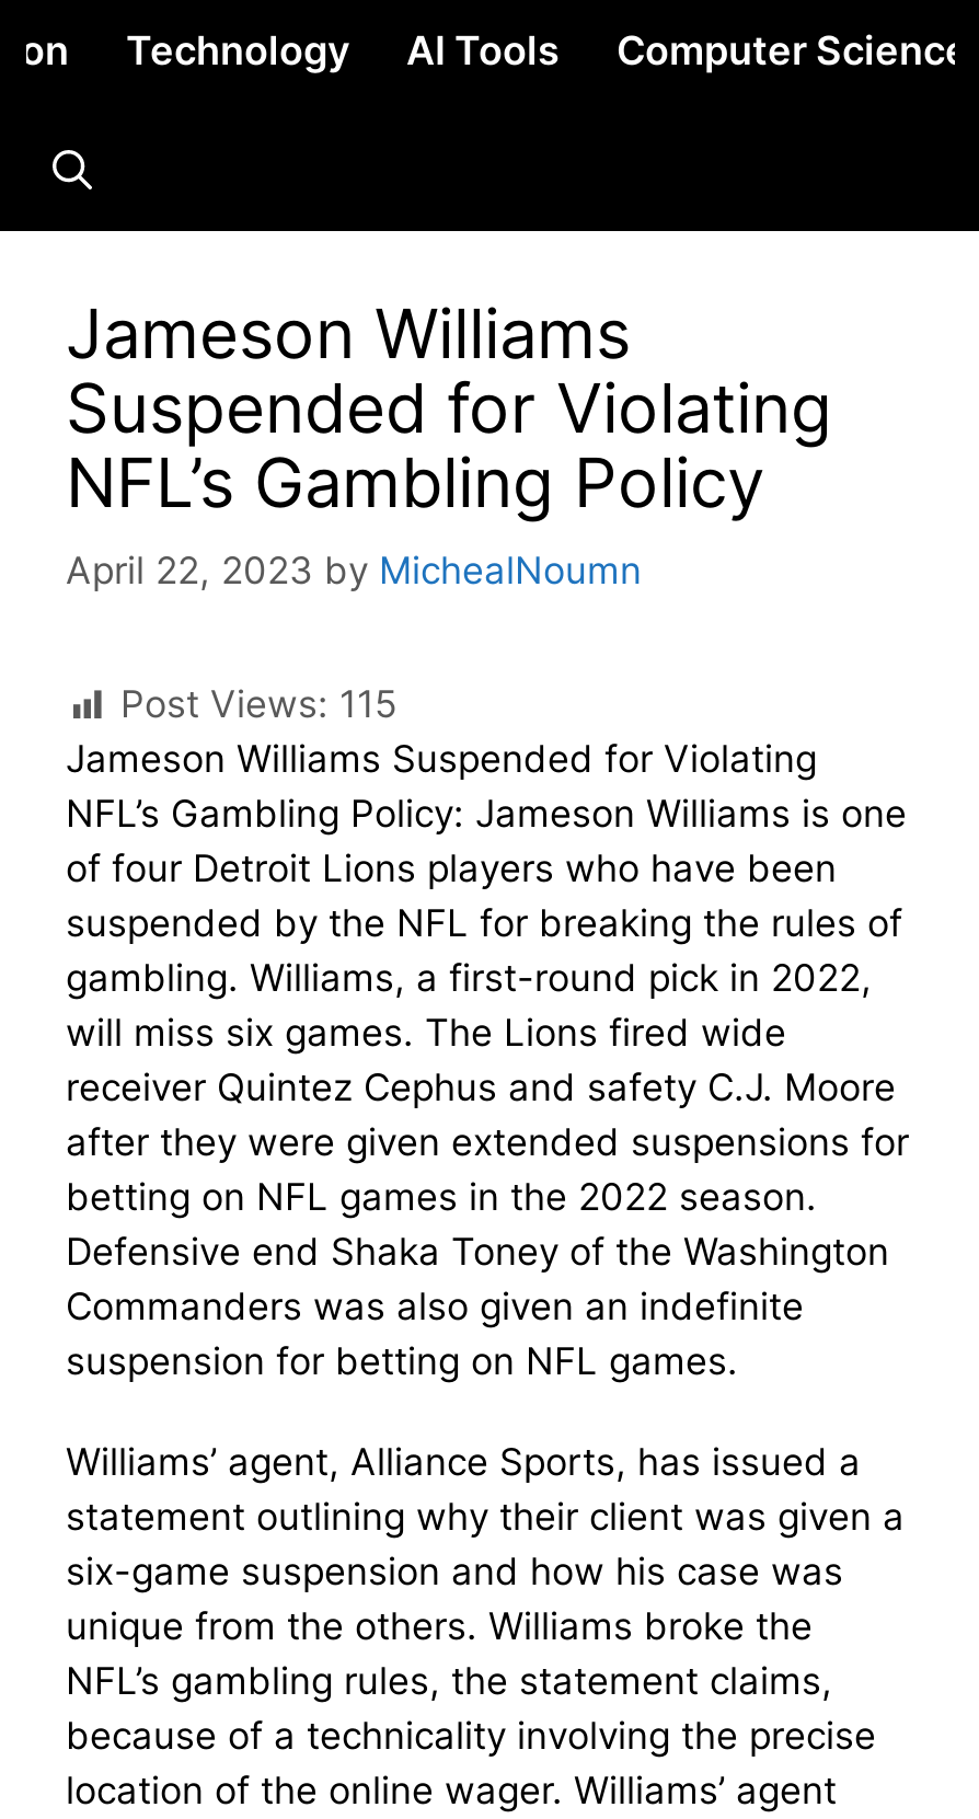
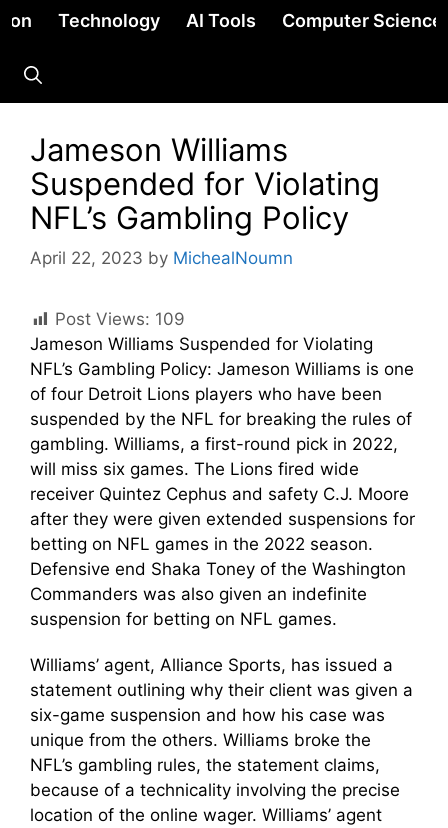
- Post Views: 115
+ Post Views: 109
